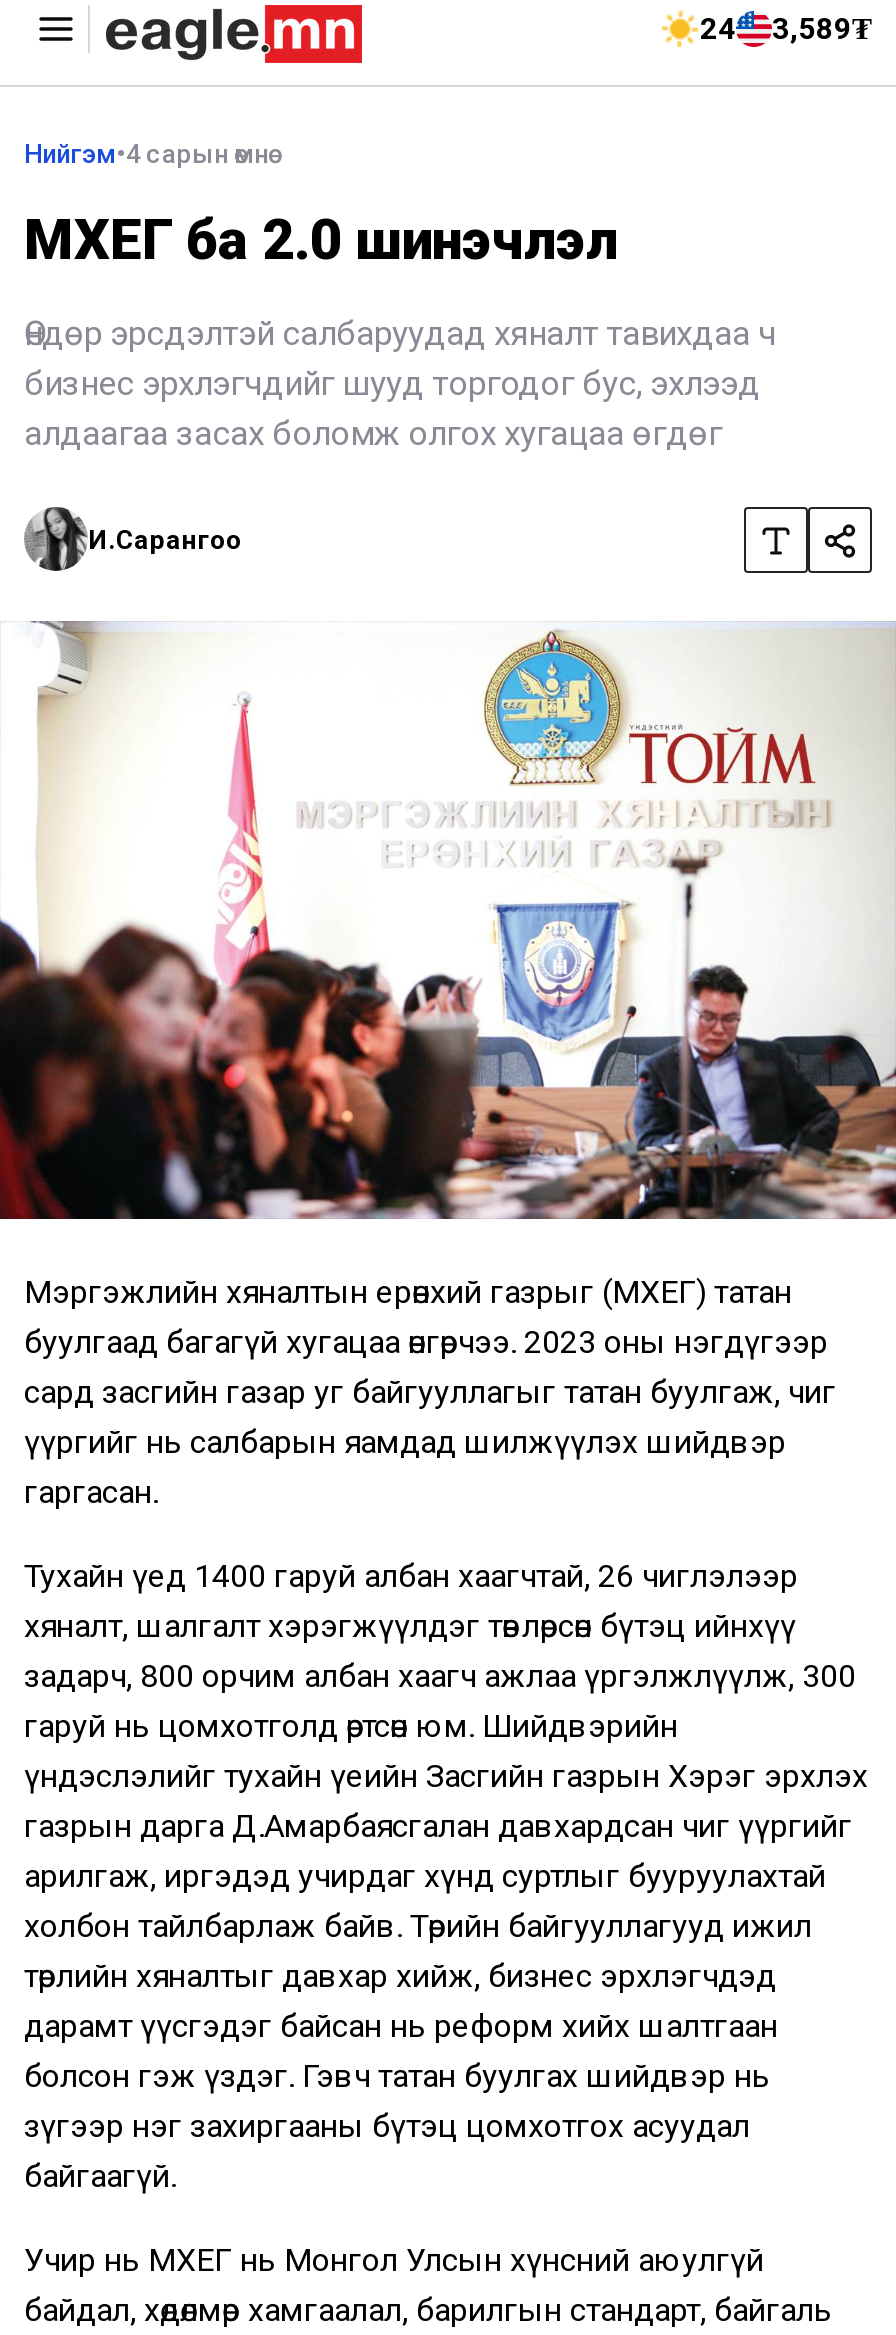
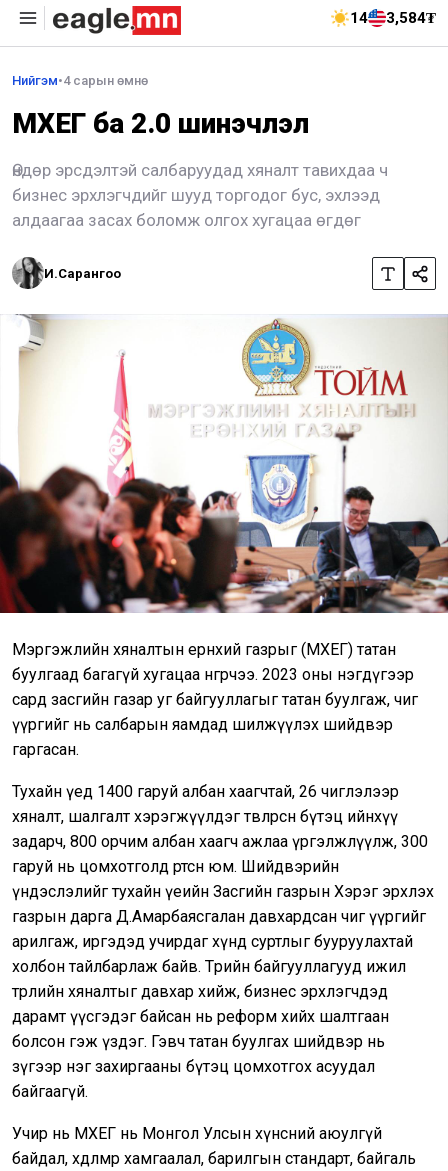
- 24
+ 14

- 3,589₮
+ 3,584₮
